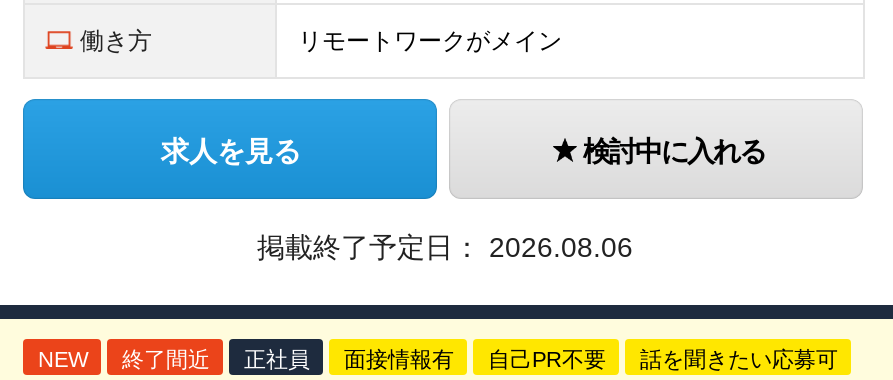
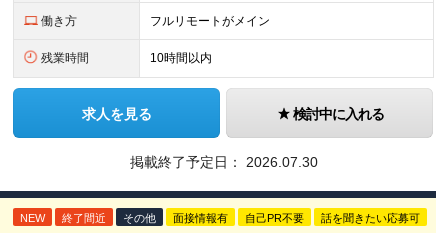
- リモートワークがメイン
+ フルリモートがメイン
+ 残業時間
+ 10時間以内

- 掲載終了予定日：2026.08.06
+ 掲載終了予定日：2026.07.30

- 正社員
+ その他
